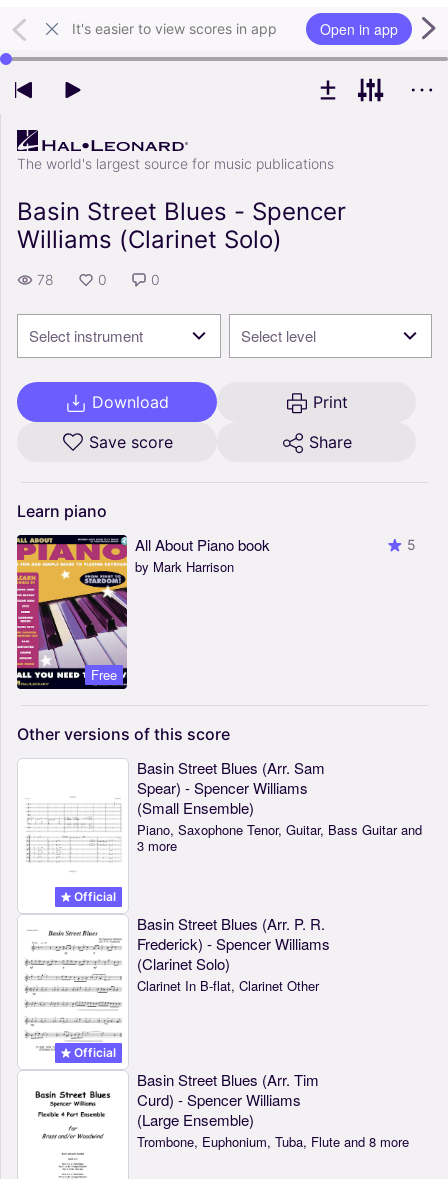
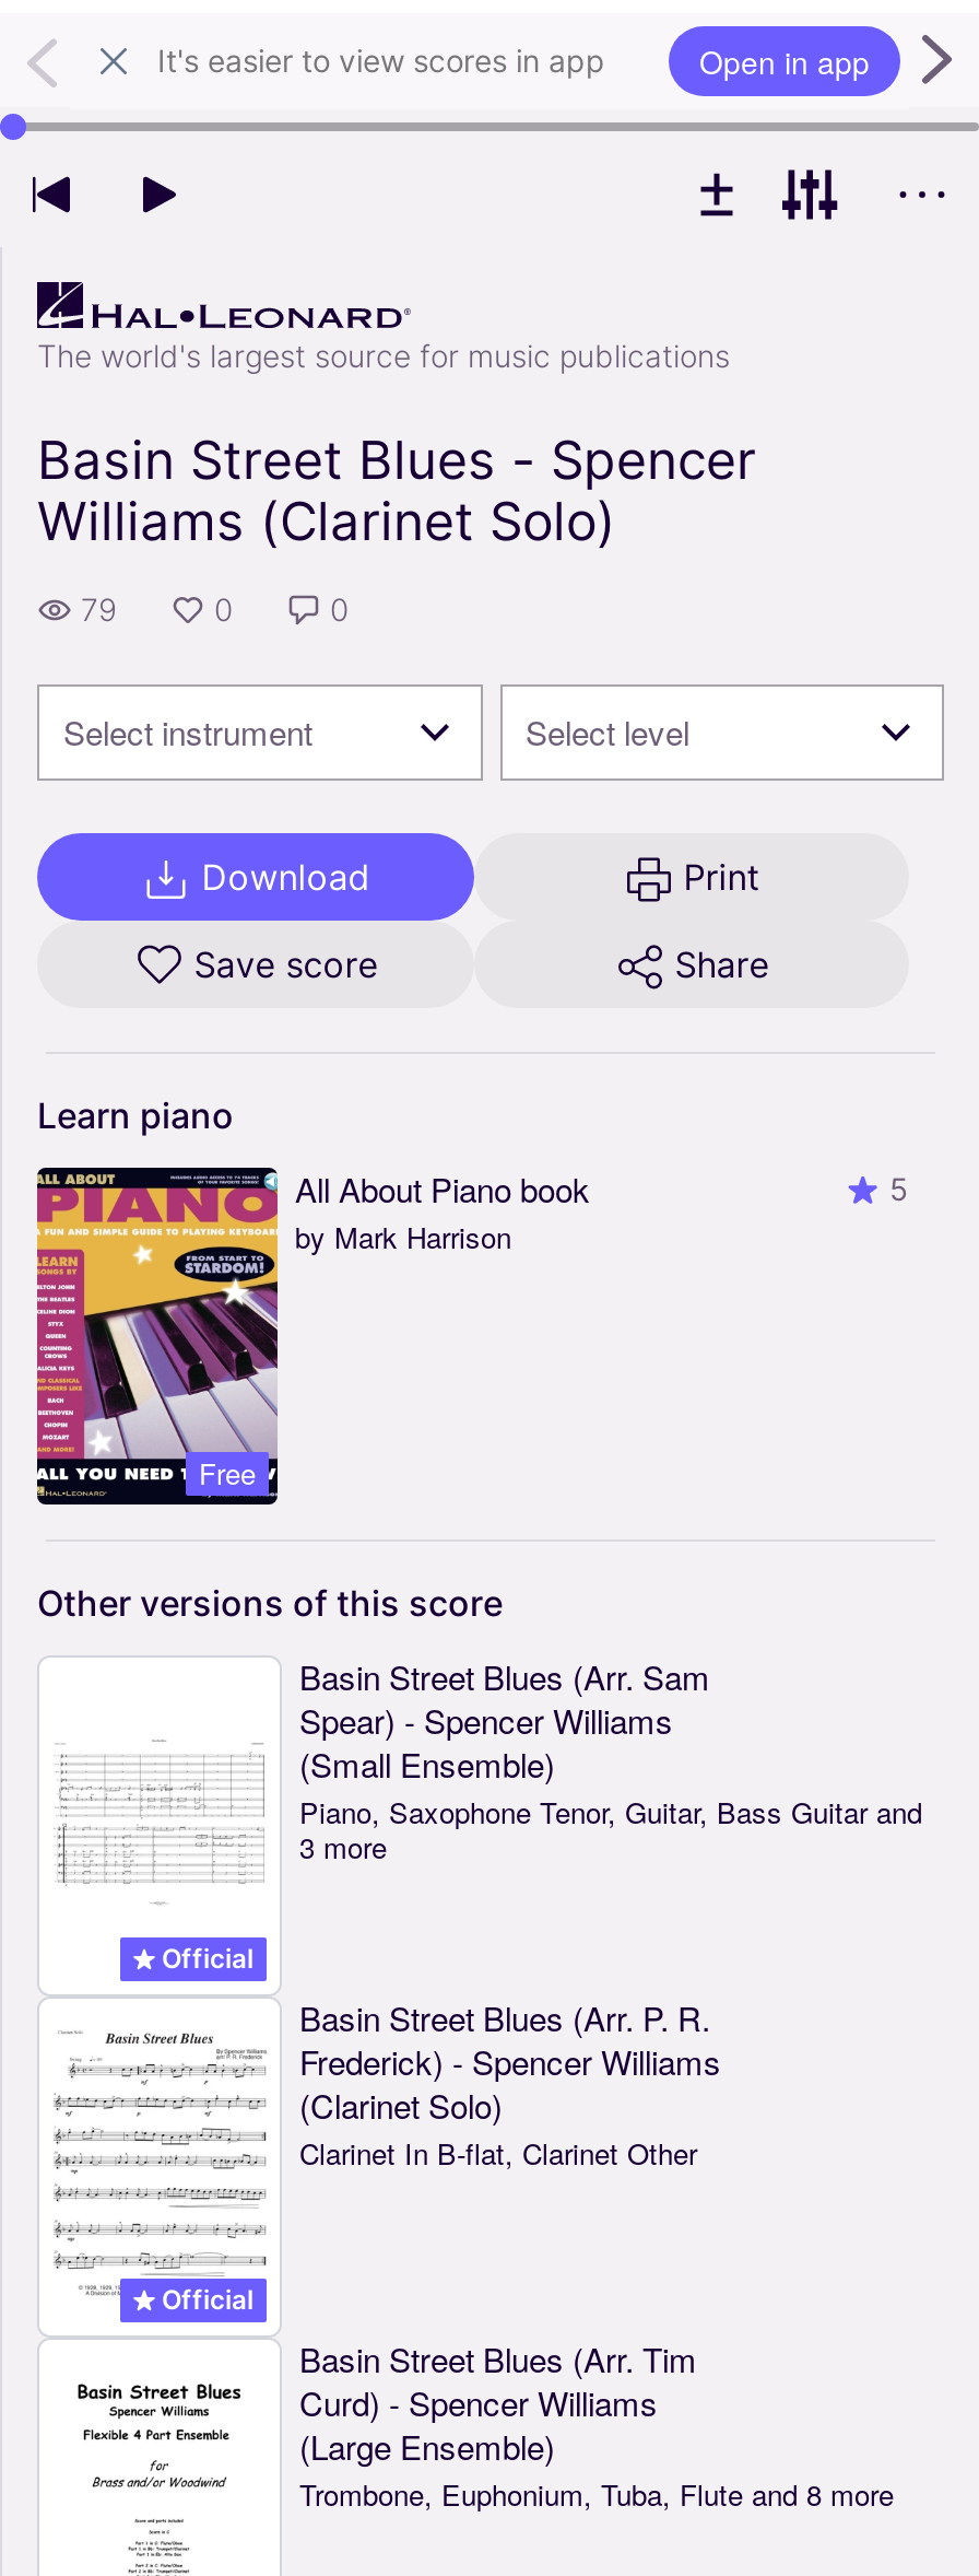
- 78
+ 79
